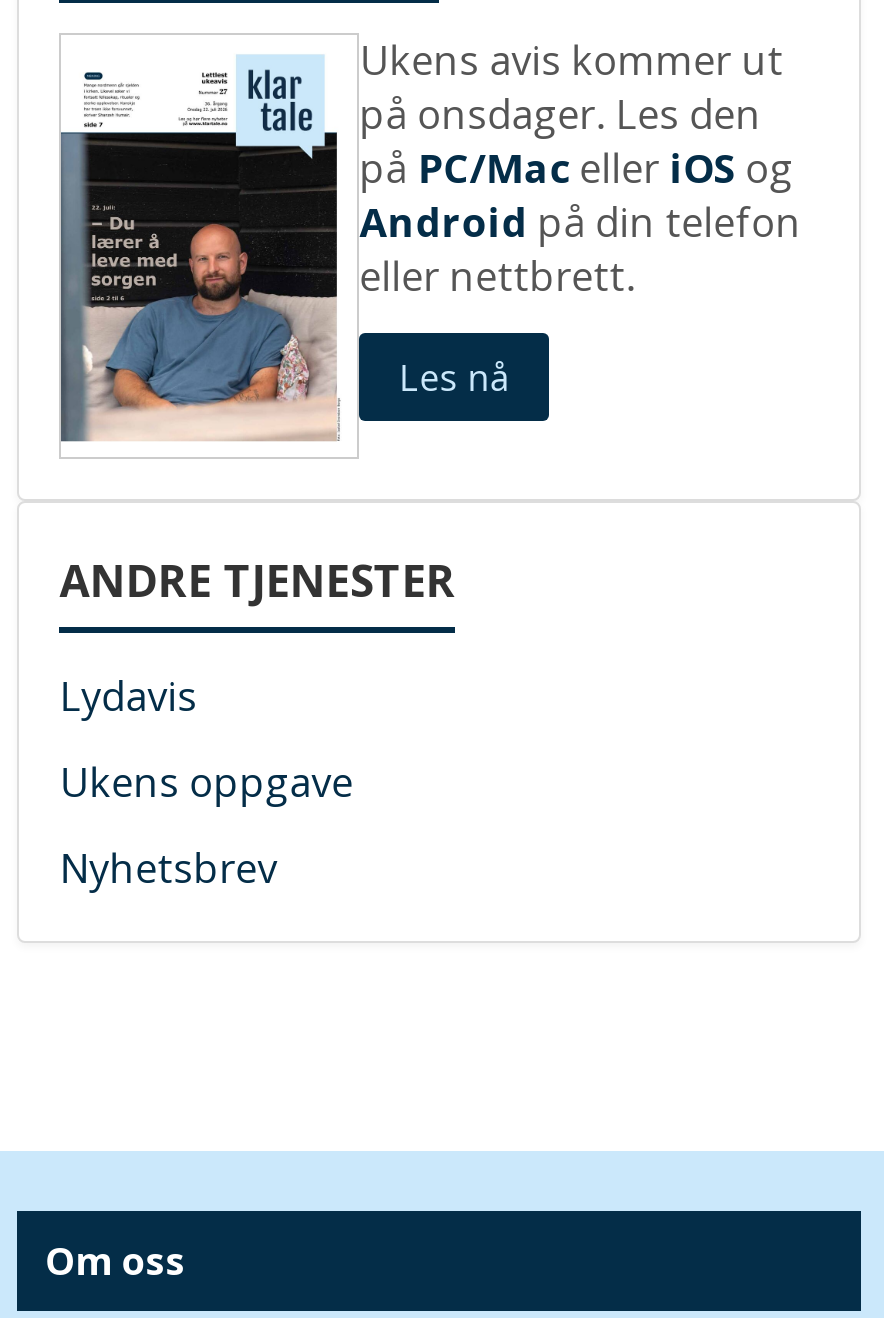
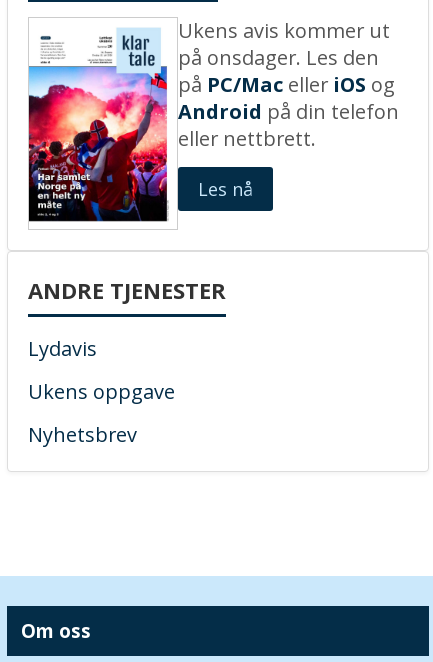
- [image]
+ [image]
